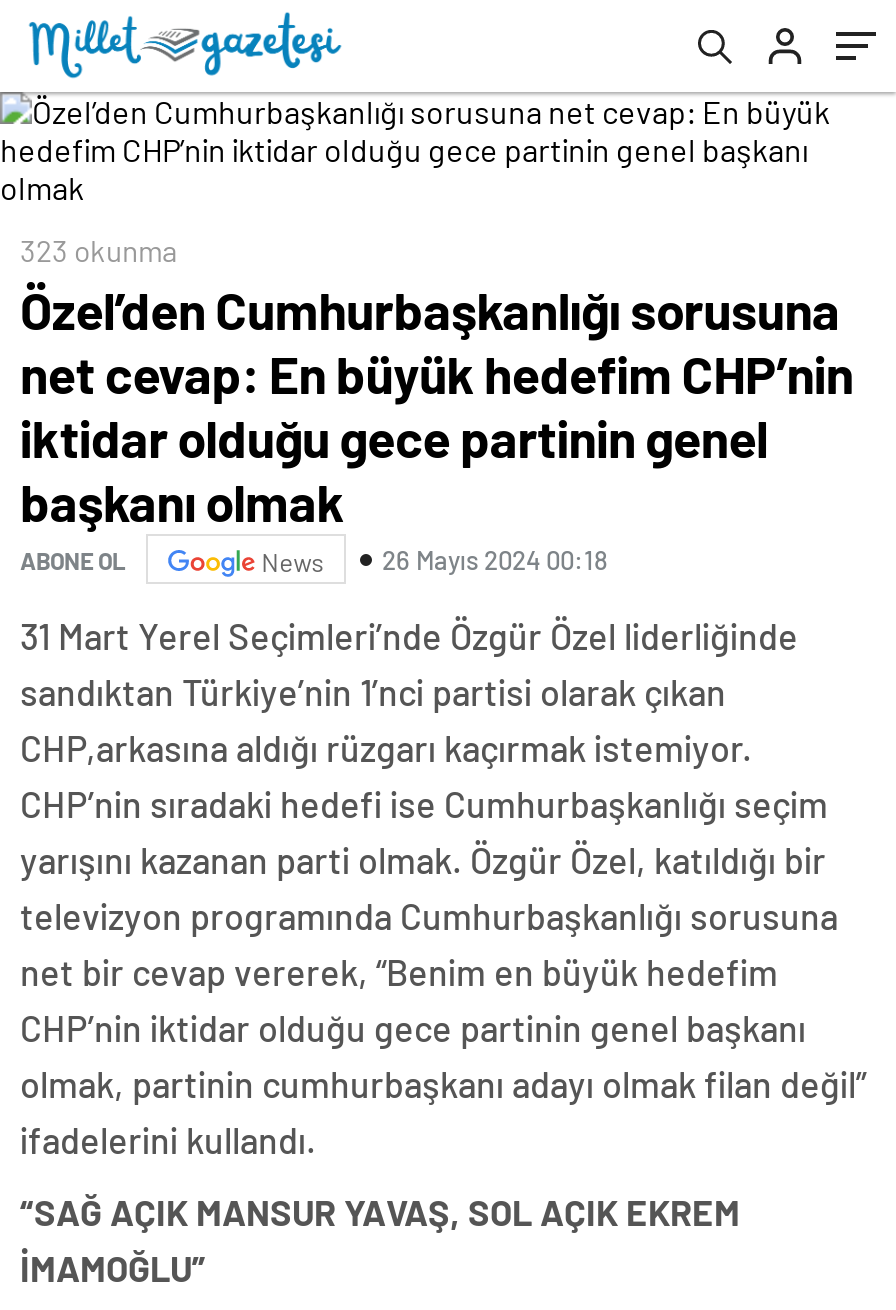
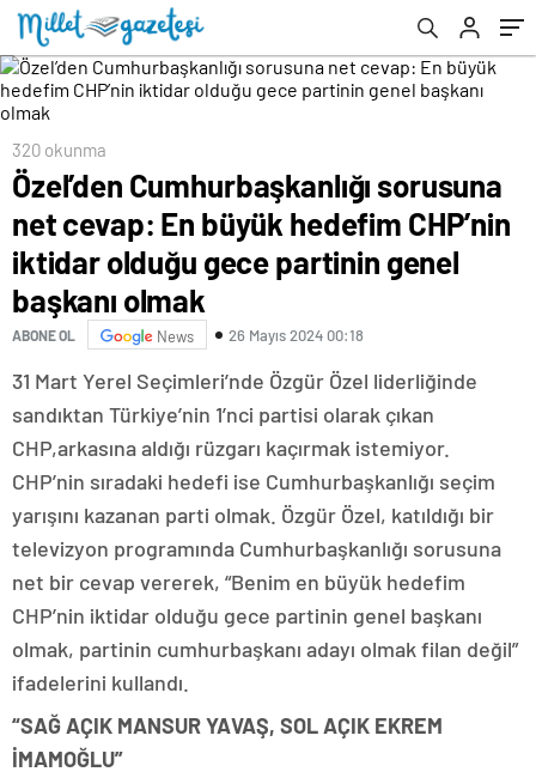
- 323 okunma
+ 320 okunma
